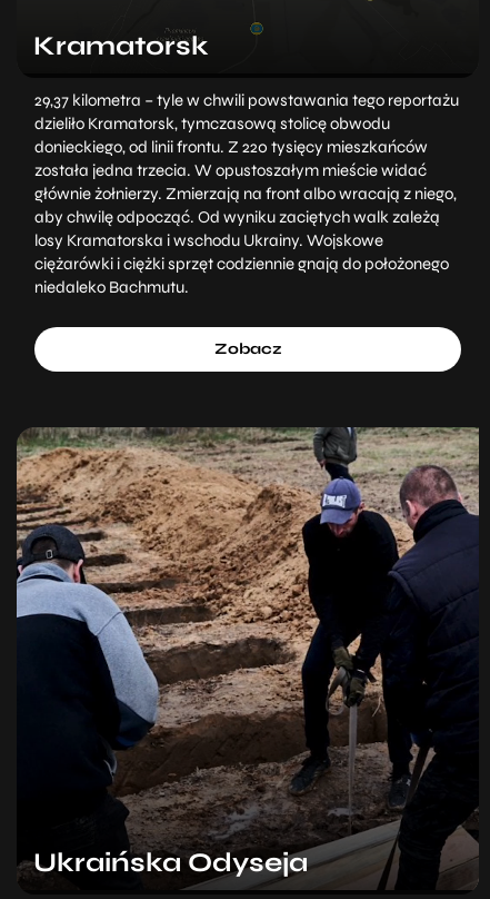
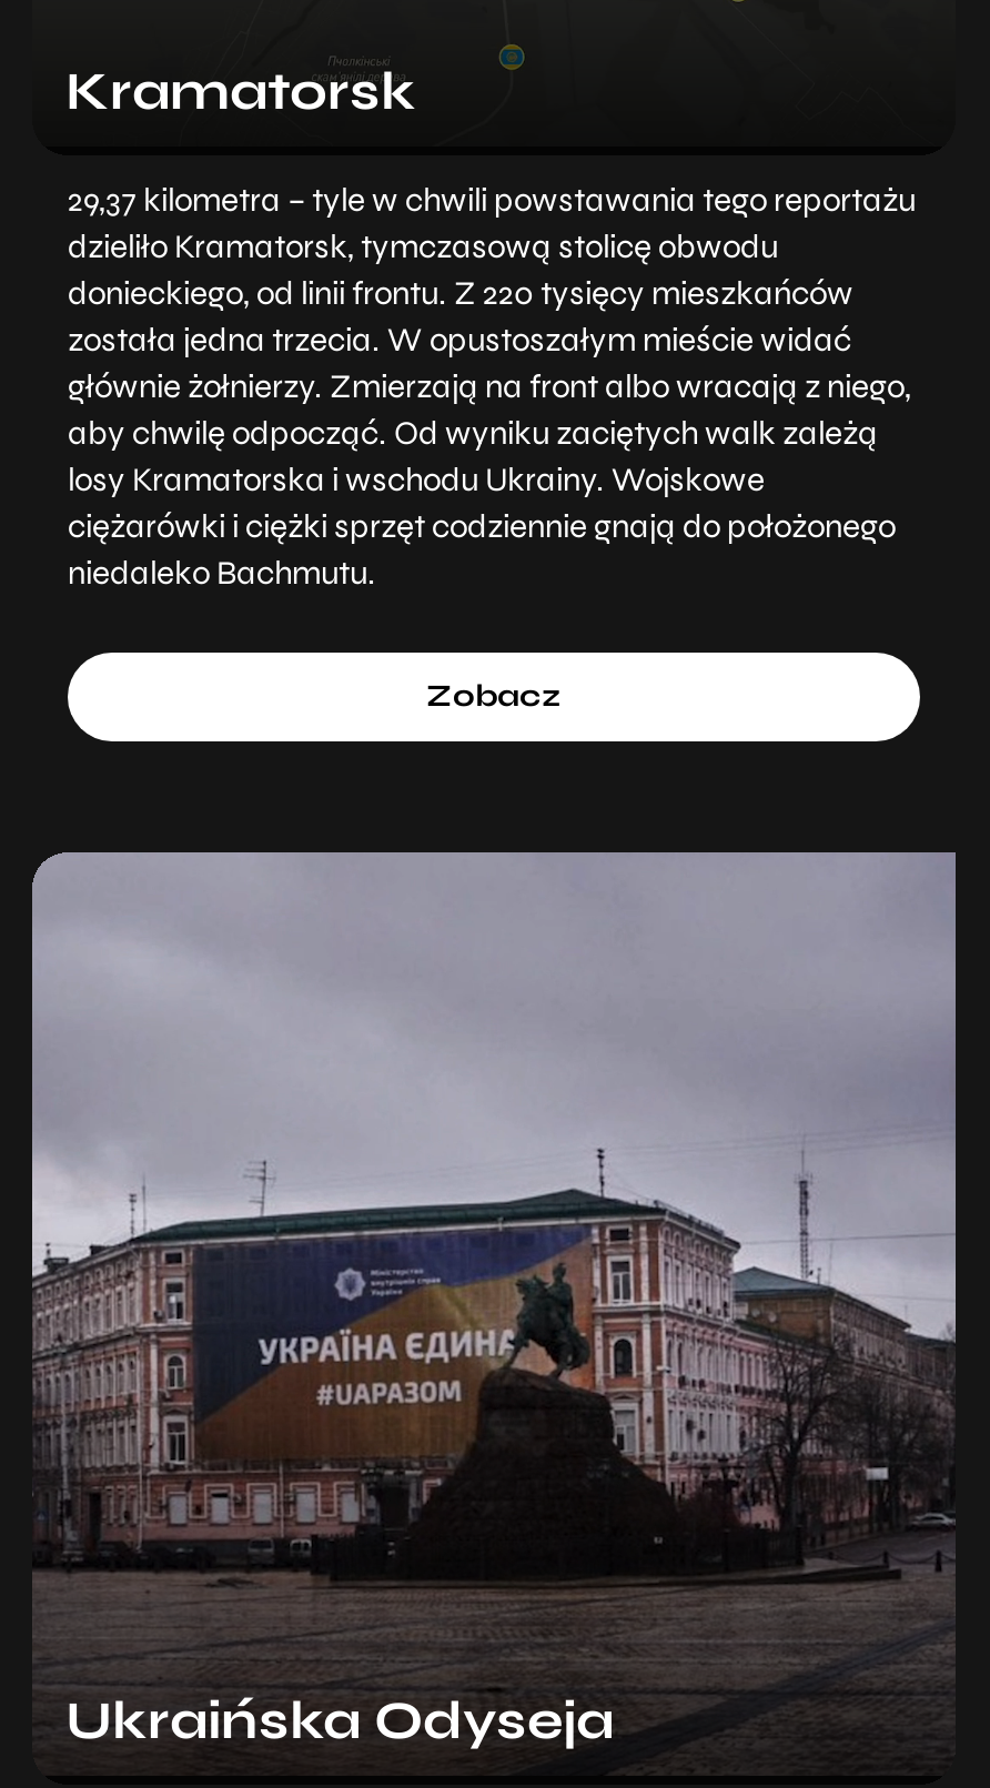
- [image]
+ [image]
